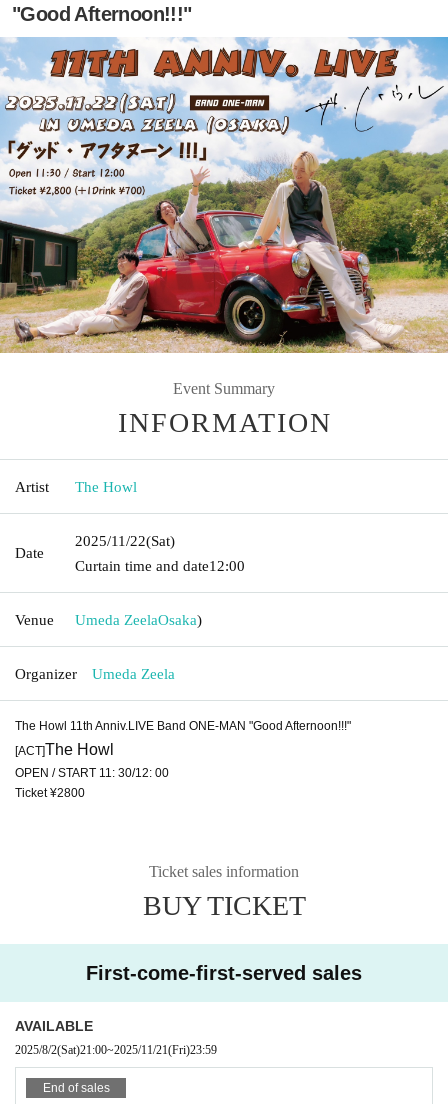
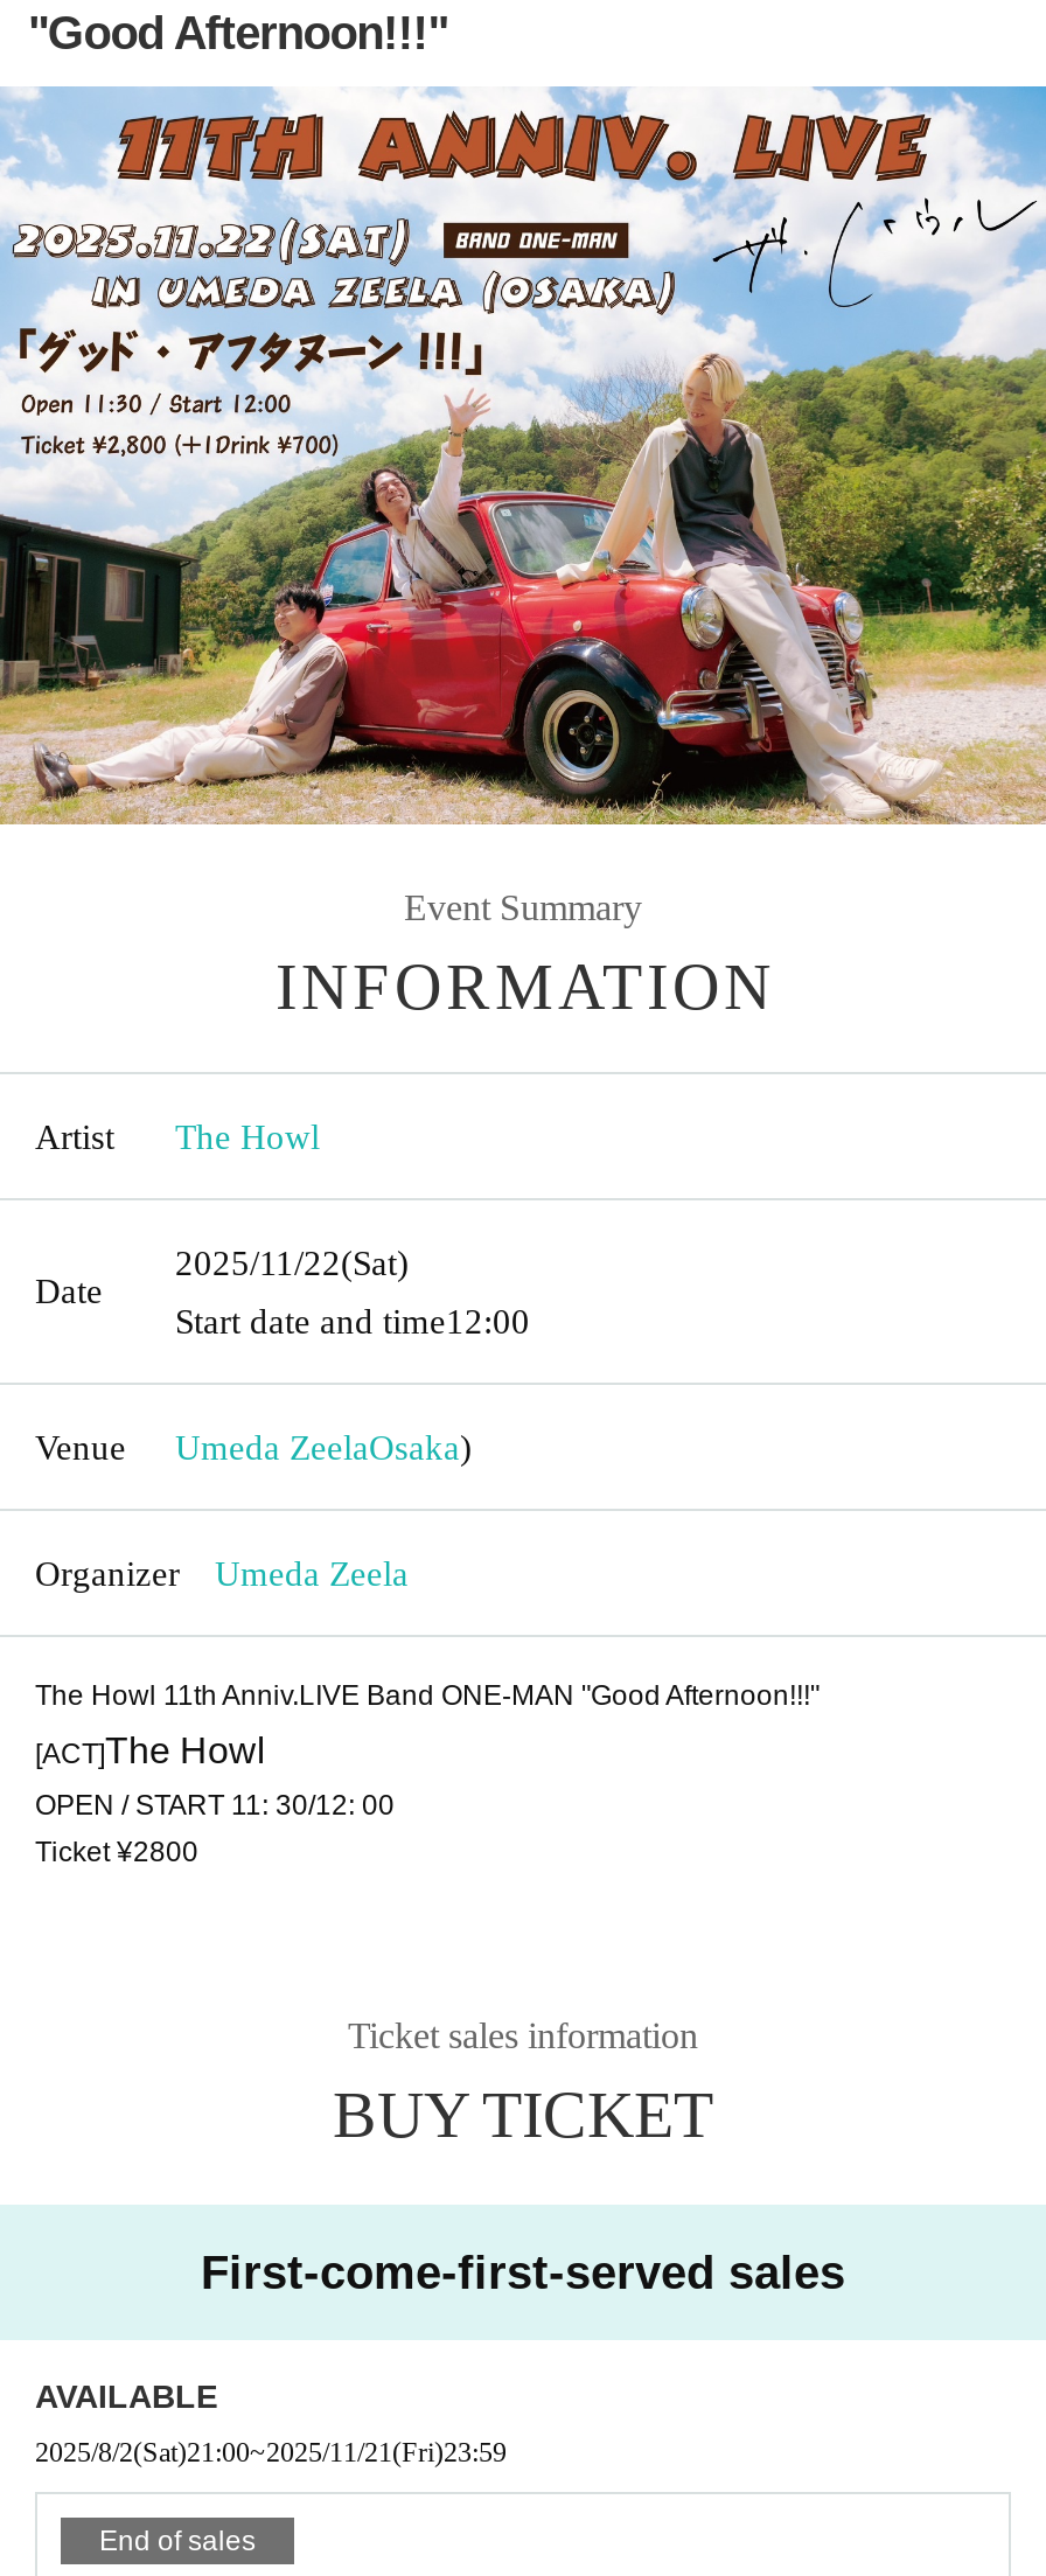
- Curtain time and date12:00
+ Start date and time12:00
